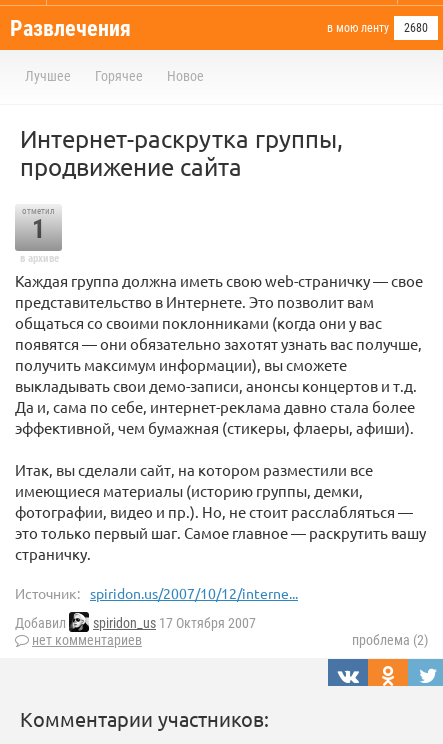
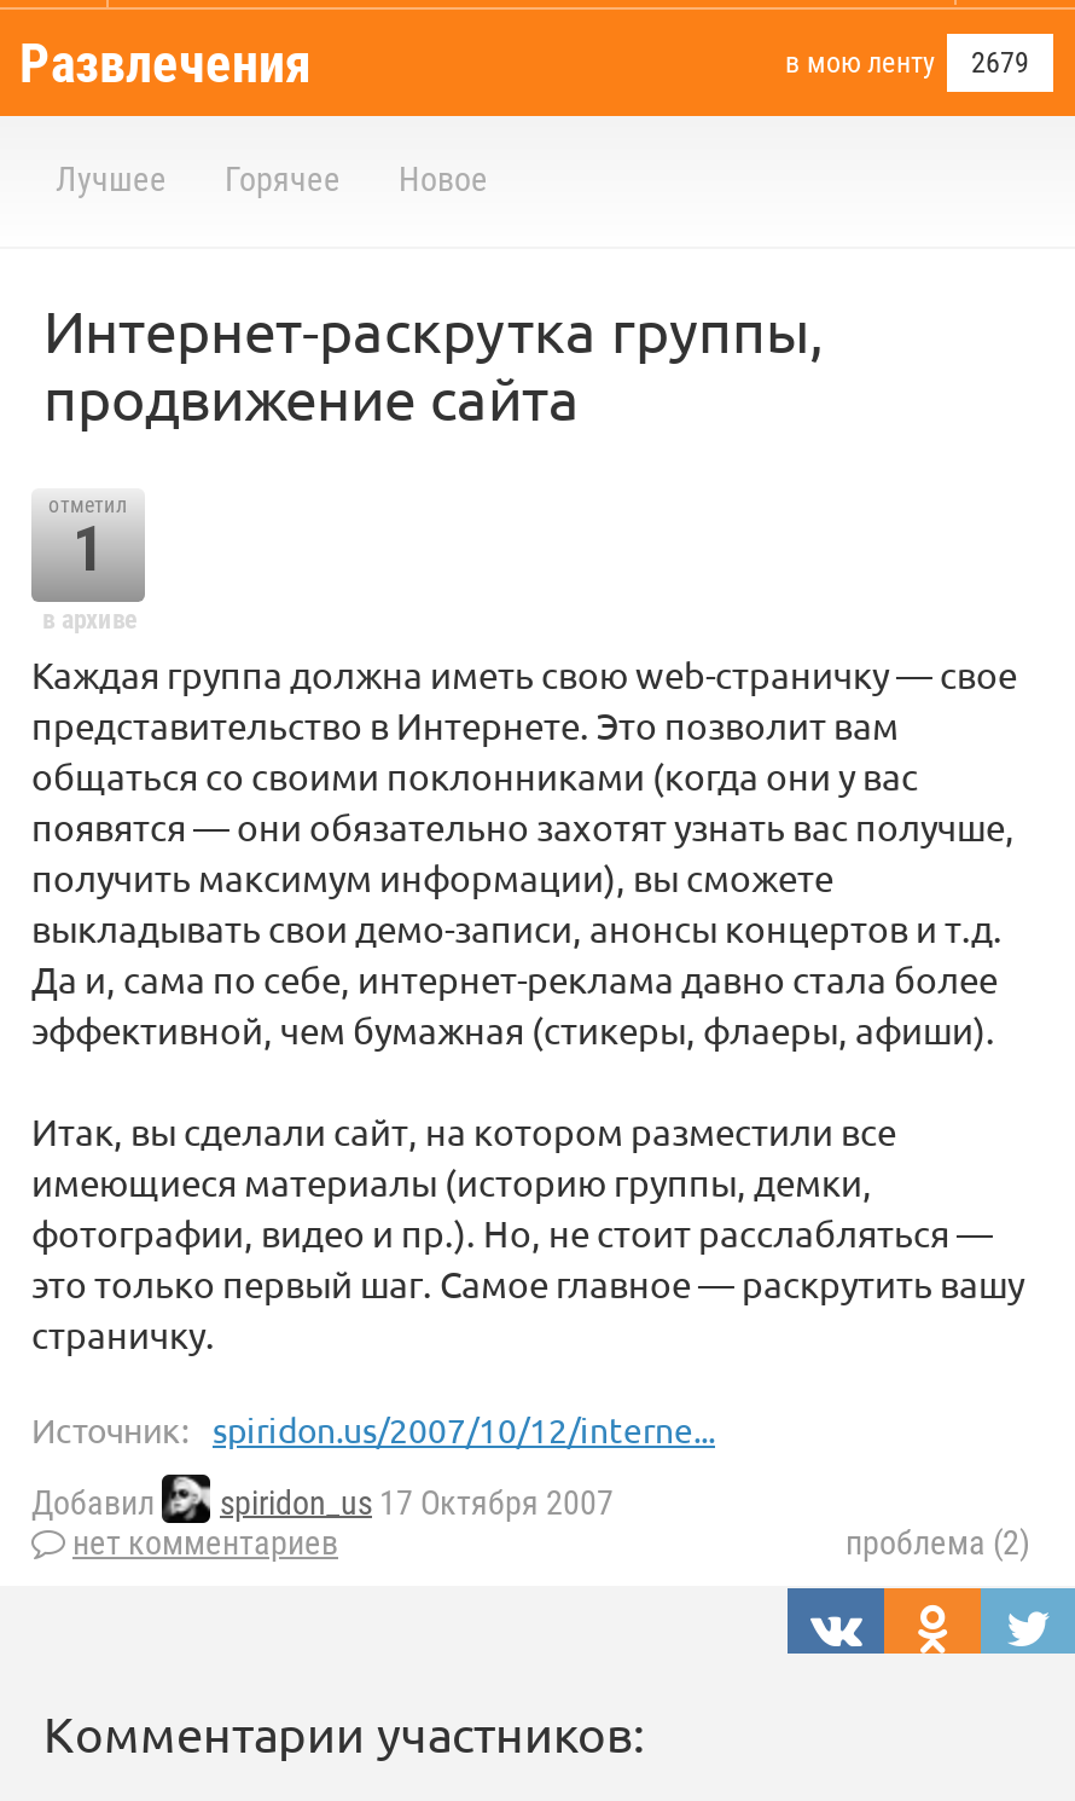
- в мою ленту 2680
+ в мою ленту 2679
